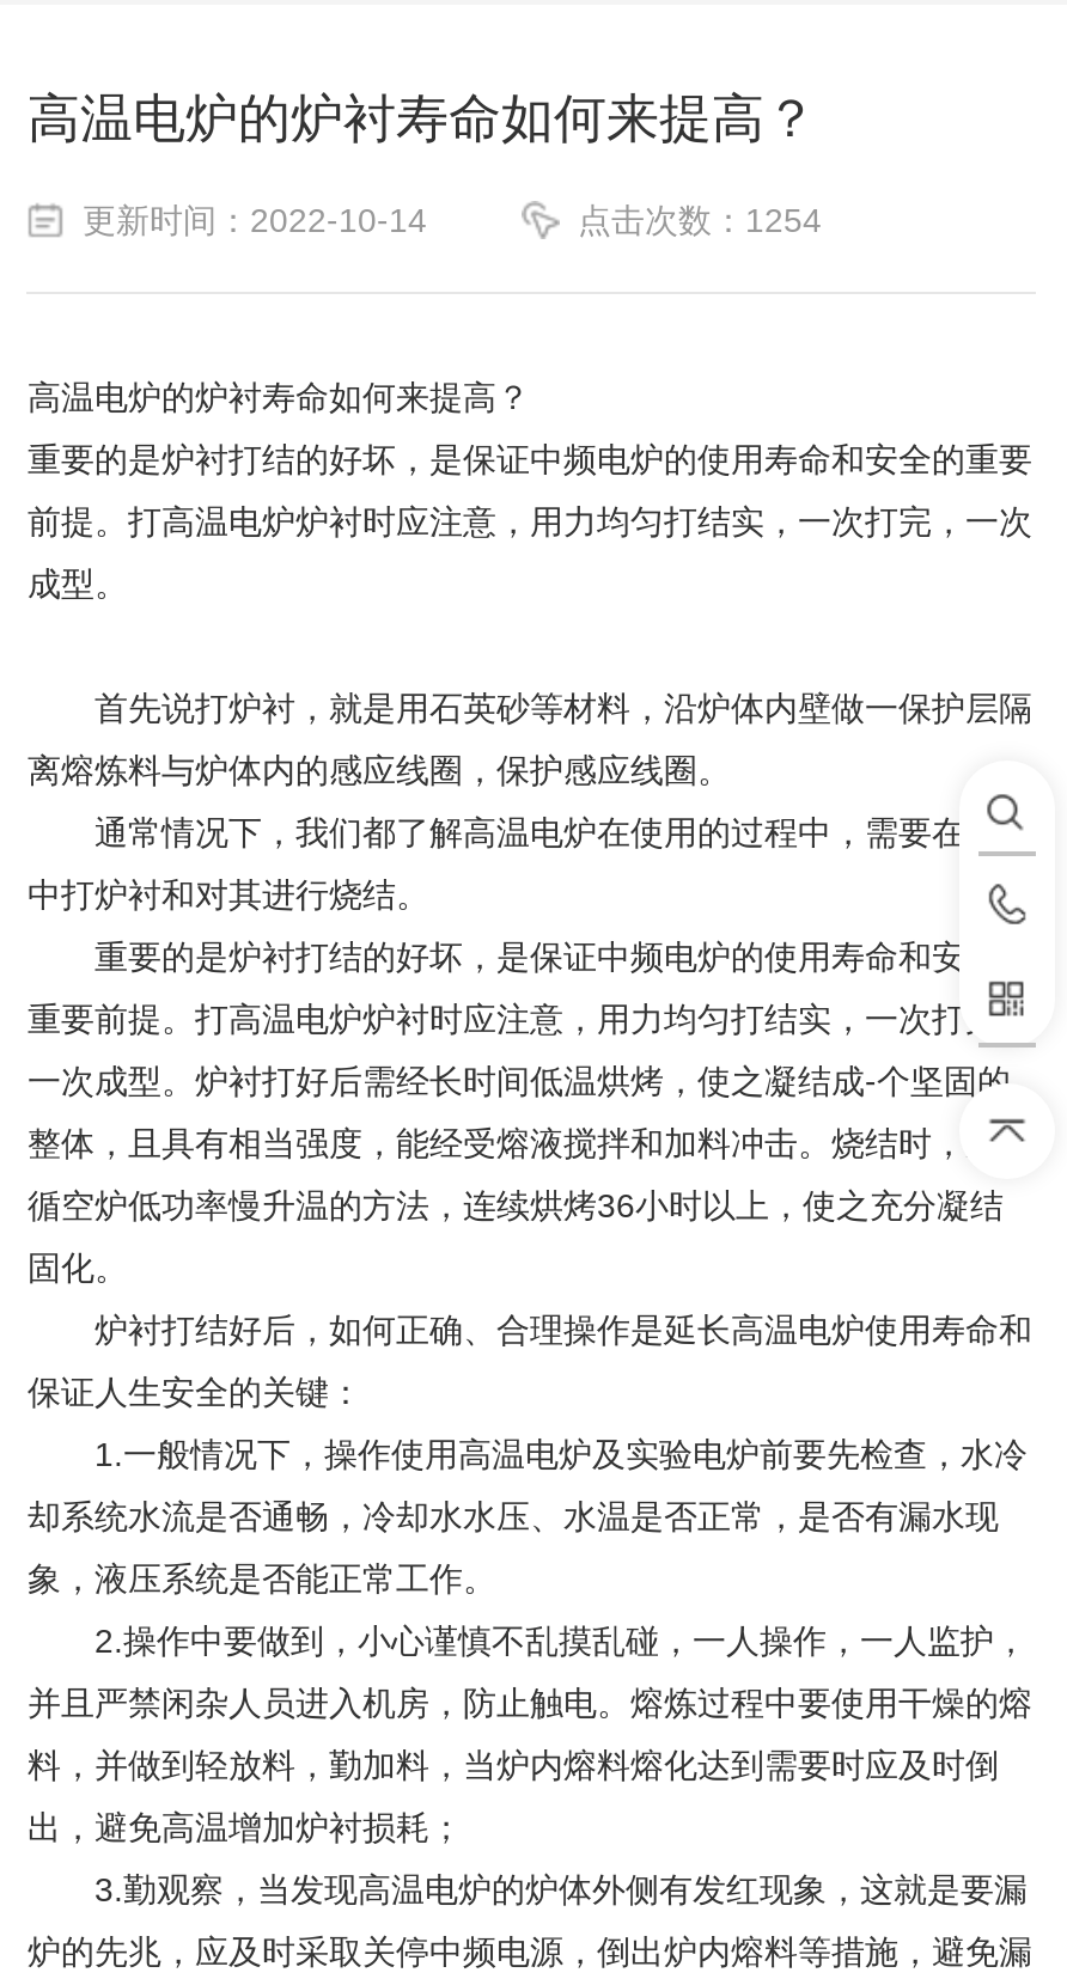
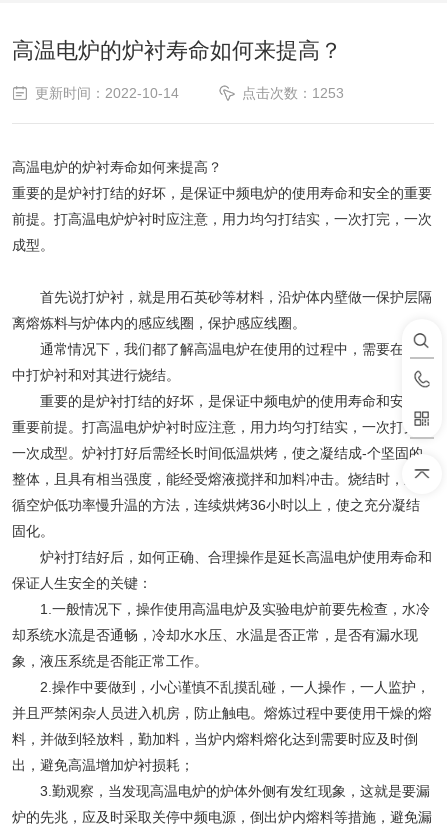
- 点击次数：1254
+ 点击次数：1253
